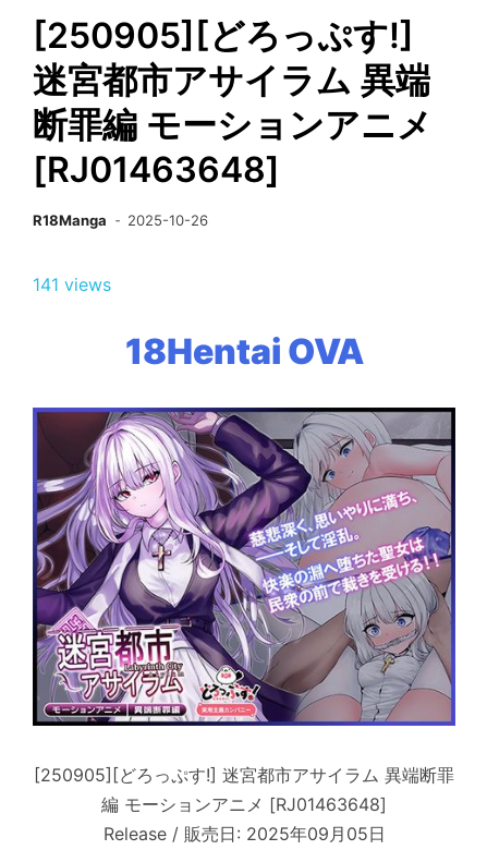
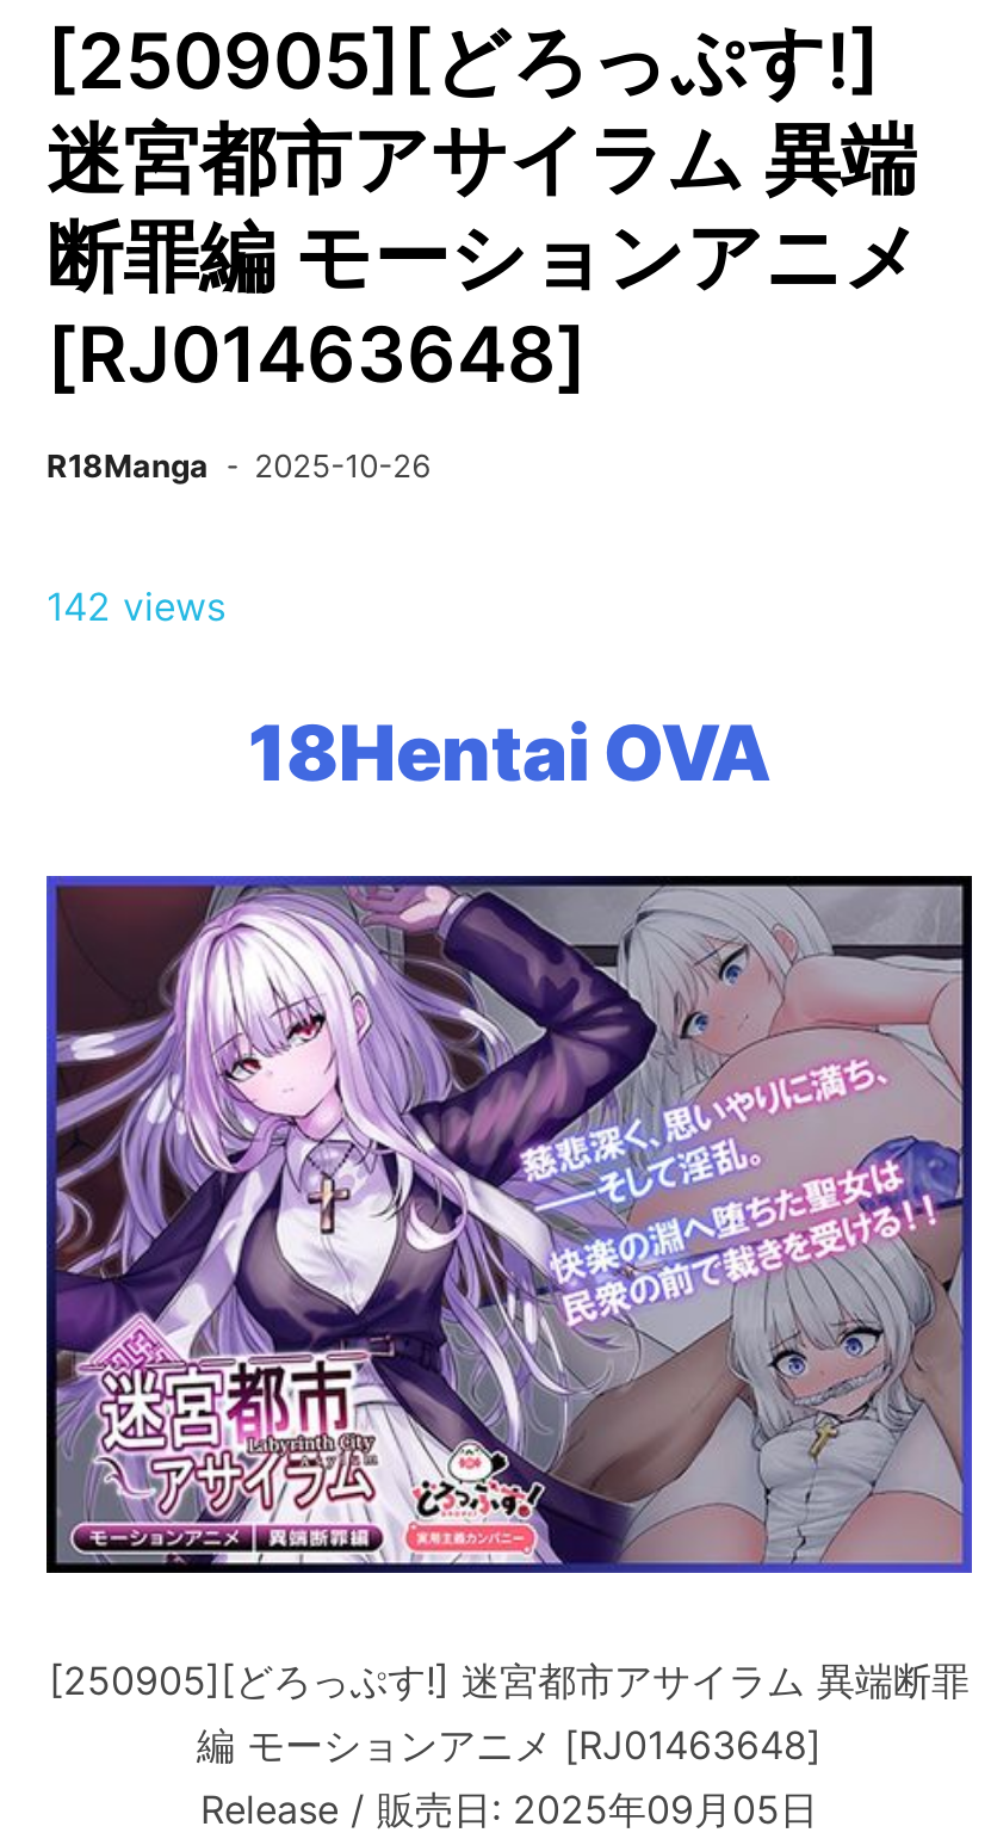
- 141 views
+ 142 views
